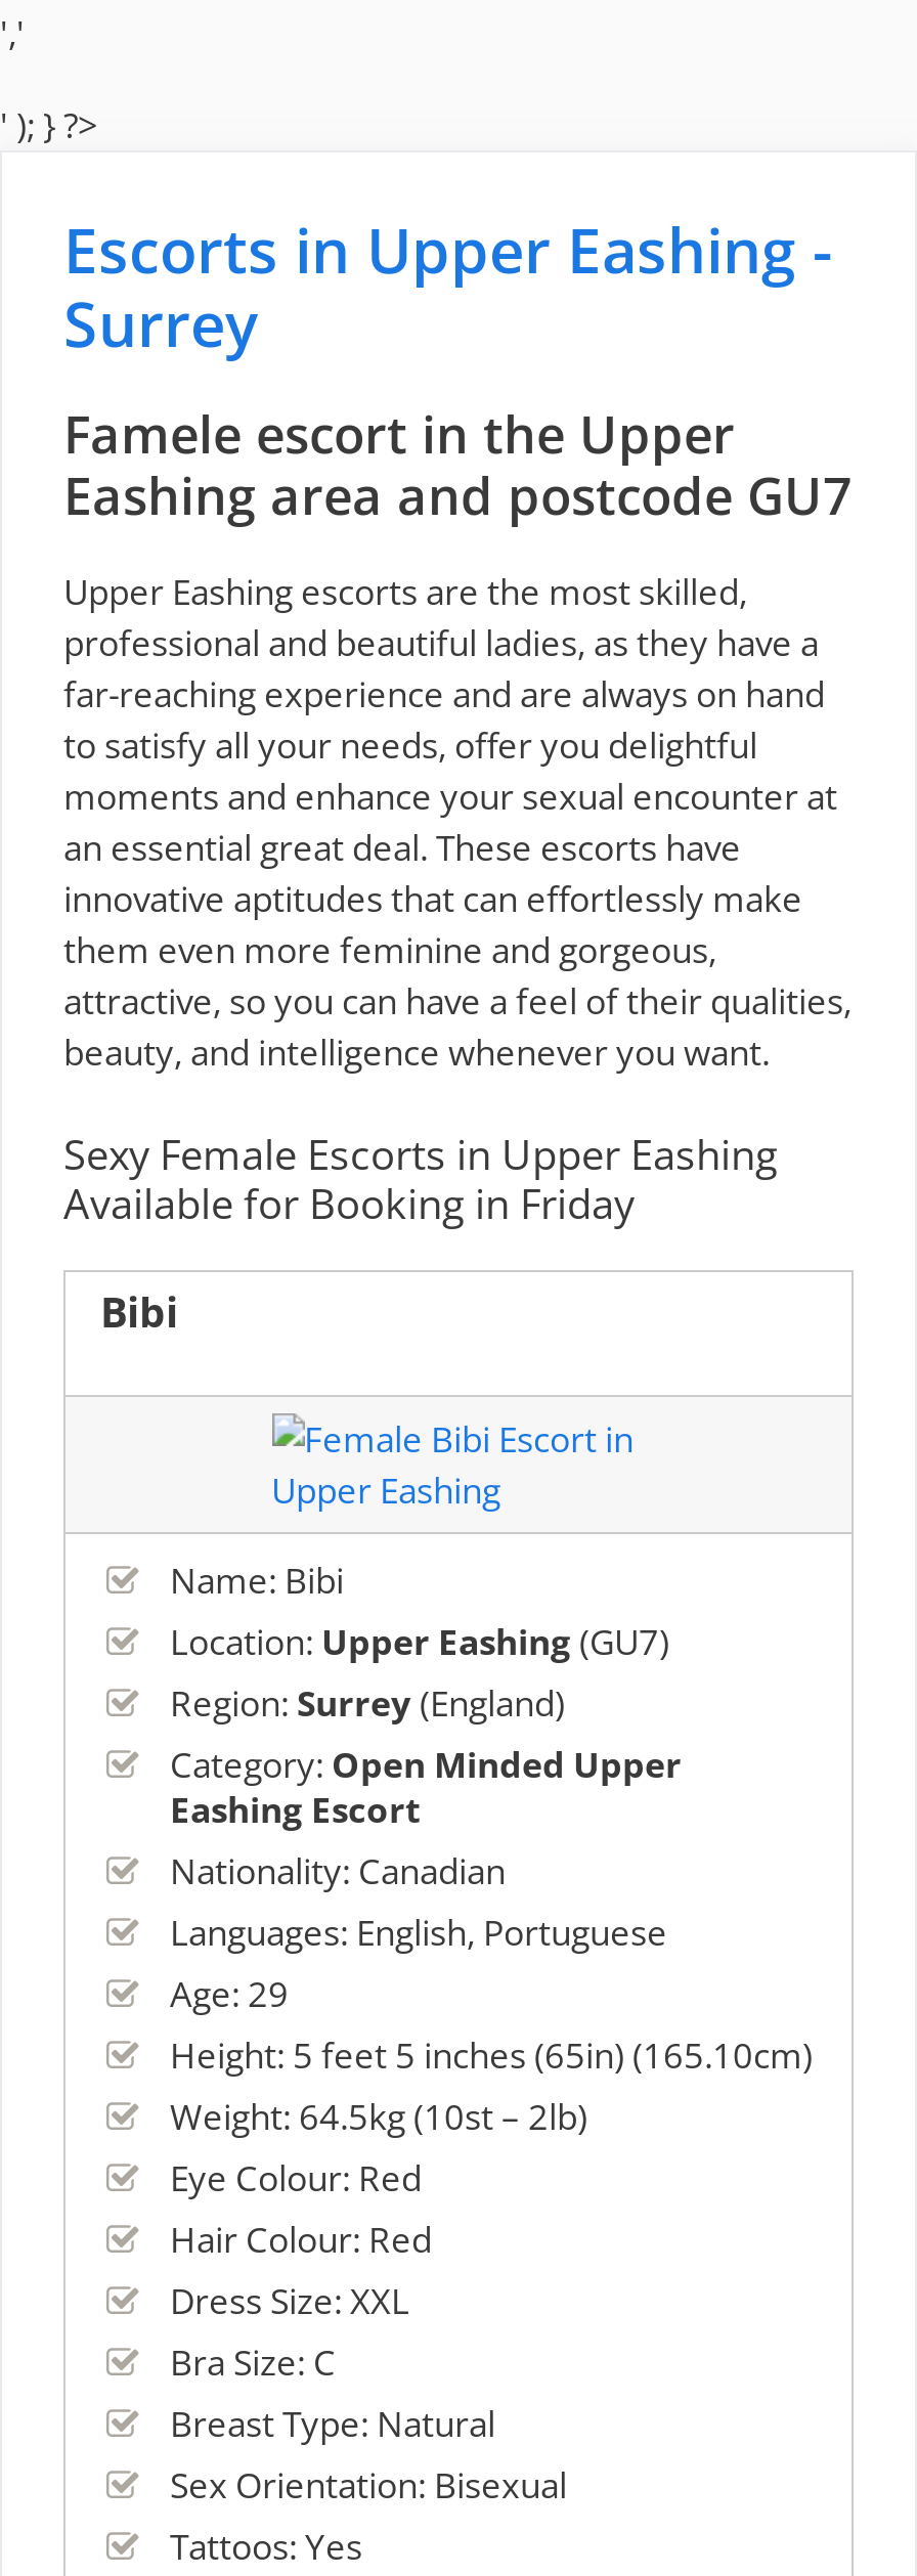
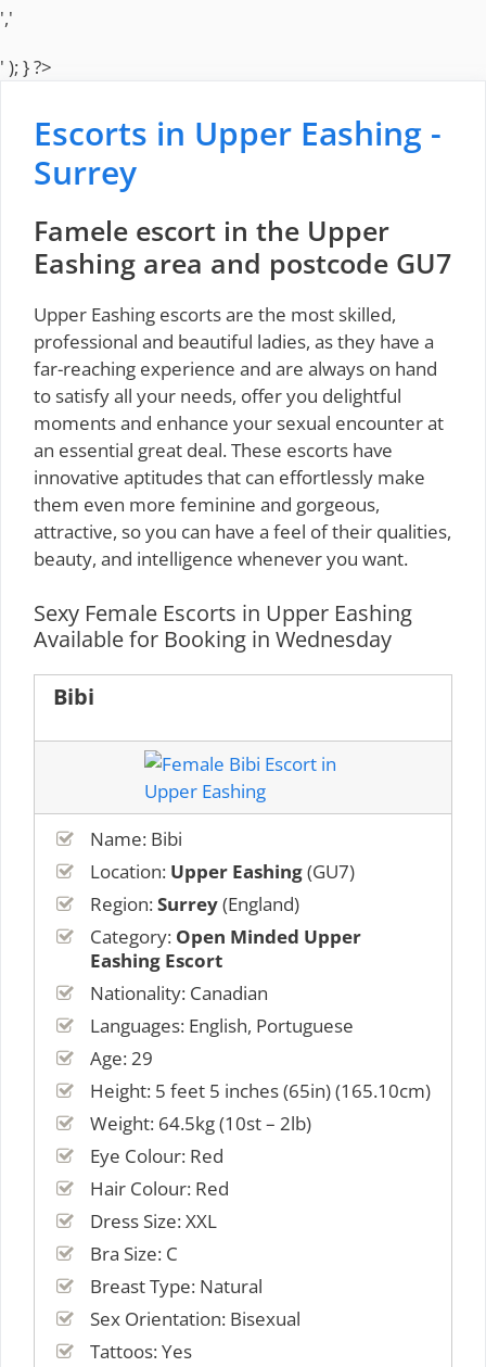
- Available for Booking in Friday
+ Available for Booking in Wednesday
